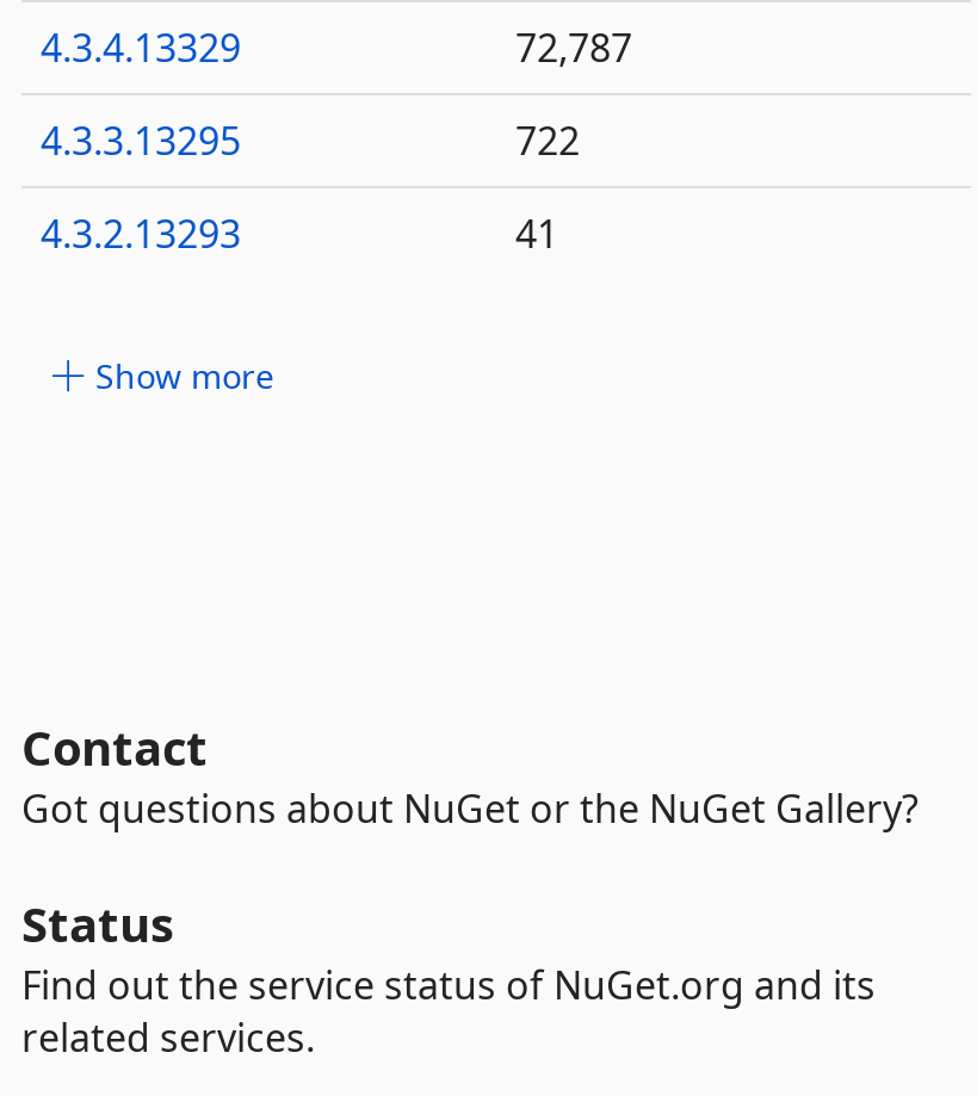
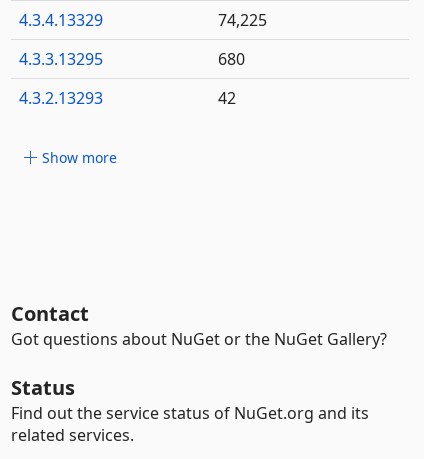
- 72,787
+ 74,225

- 722
+ 680

- 41
+ 42
